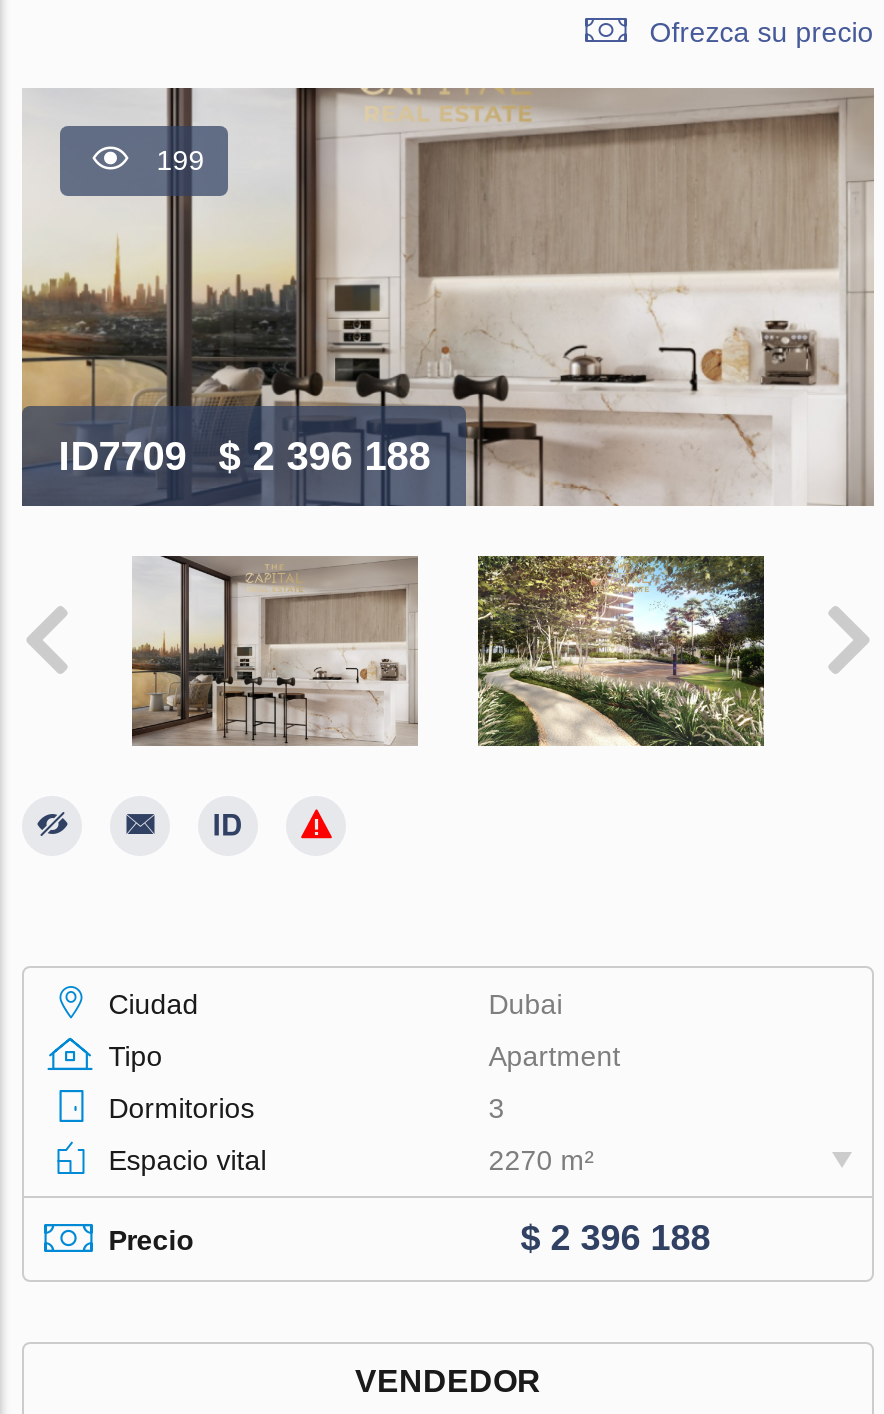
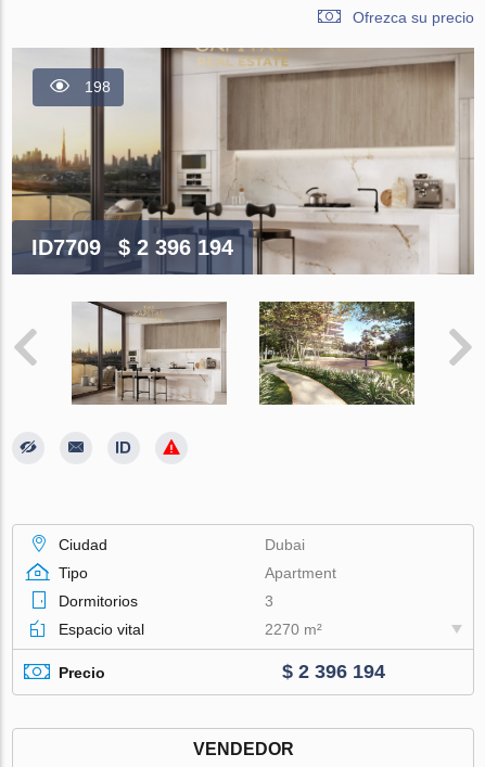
- 199
+ 198

- ID7709 $ 2 396 188
+ ID7709 $ 2 396 194

- $ 2 396 188
+ $ 2 396 194
